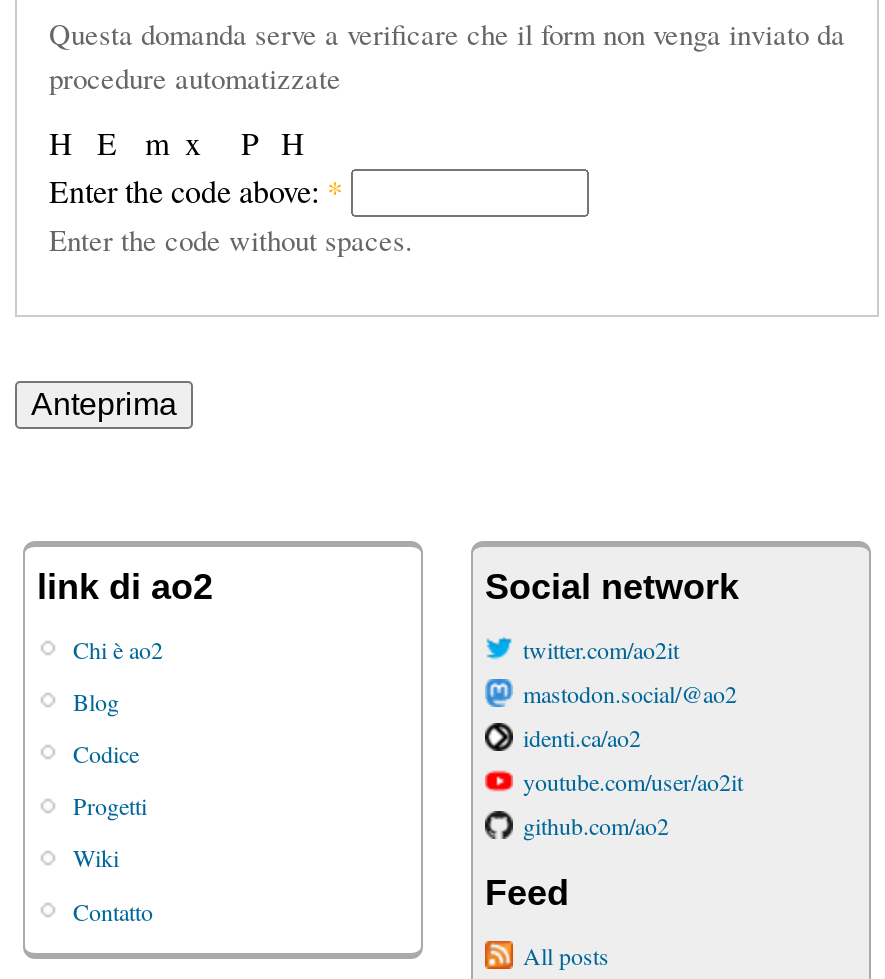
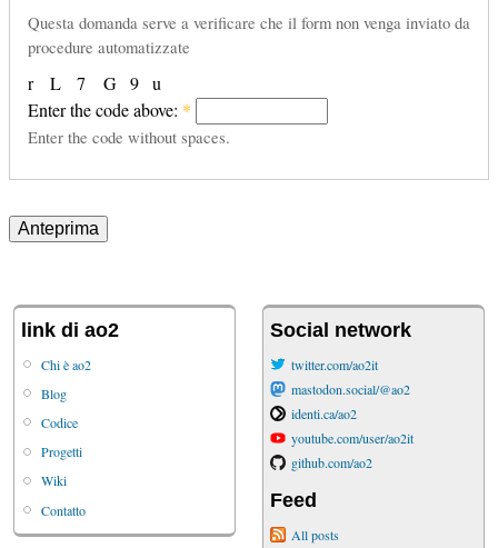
- P H
- m
- E
- H
- x
+ r
+ L
+ 7
+ 9 u
+ G
